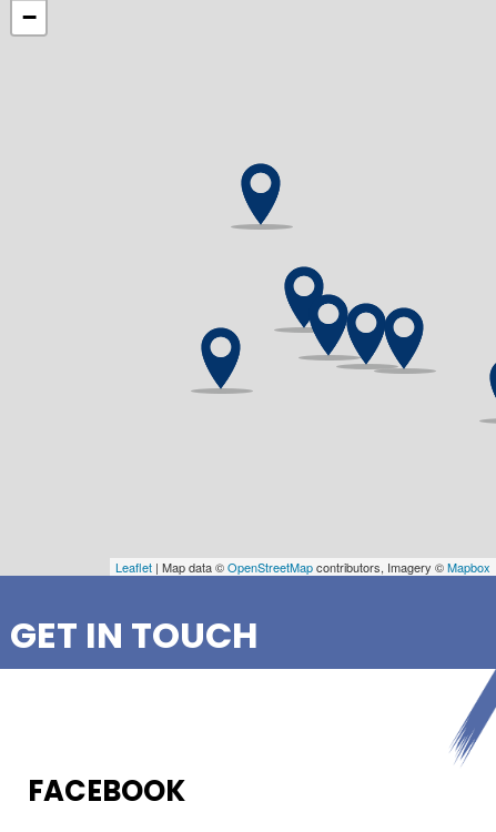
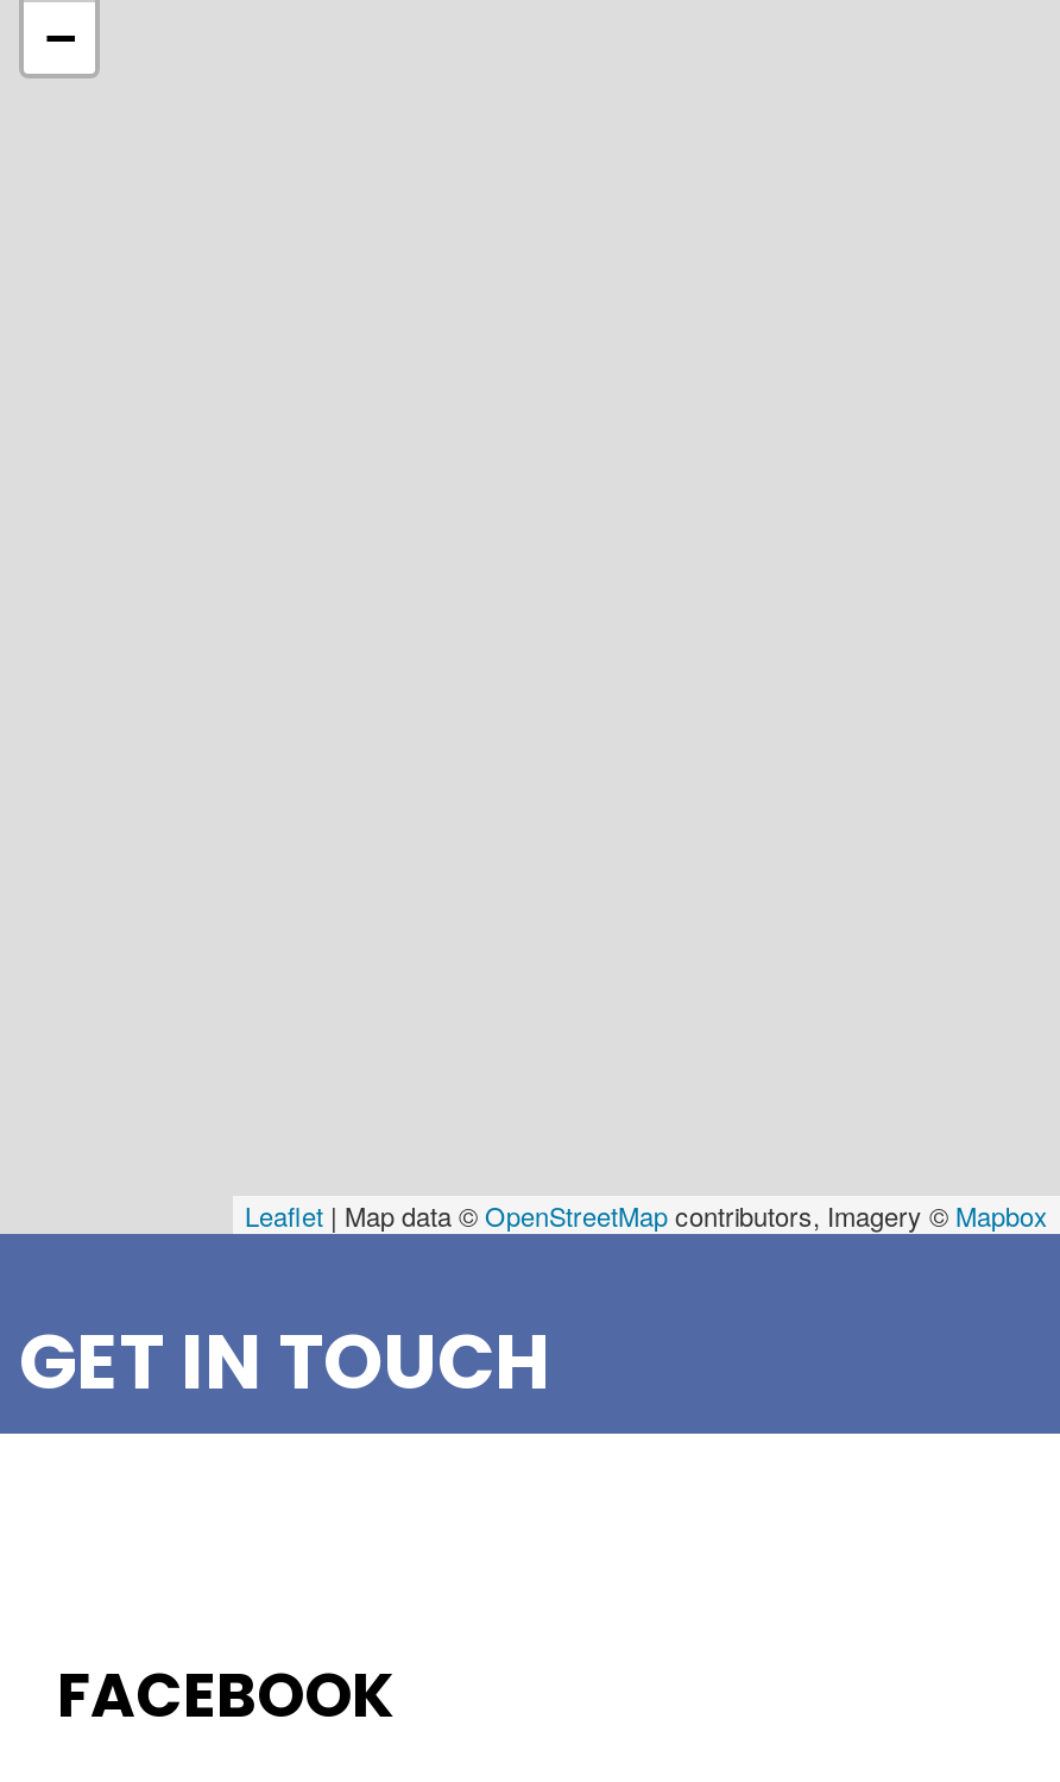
- [image]

- [image]

- [image]

- [image]
